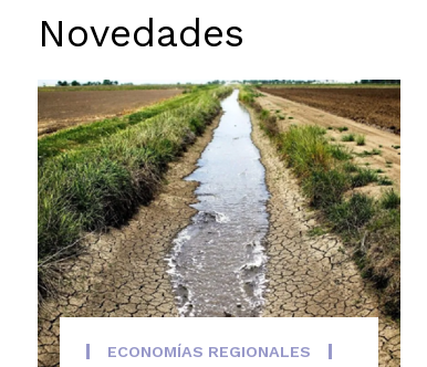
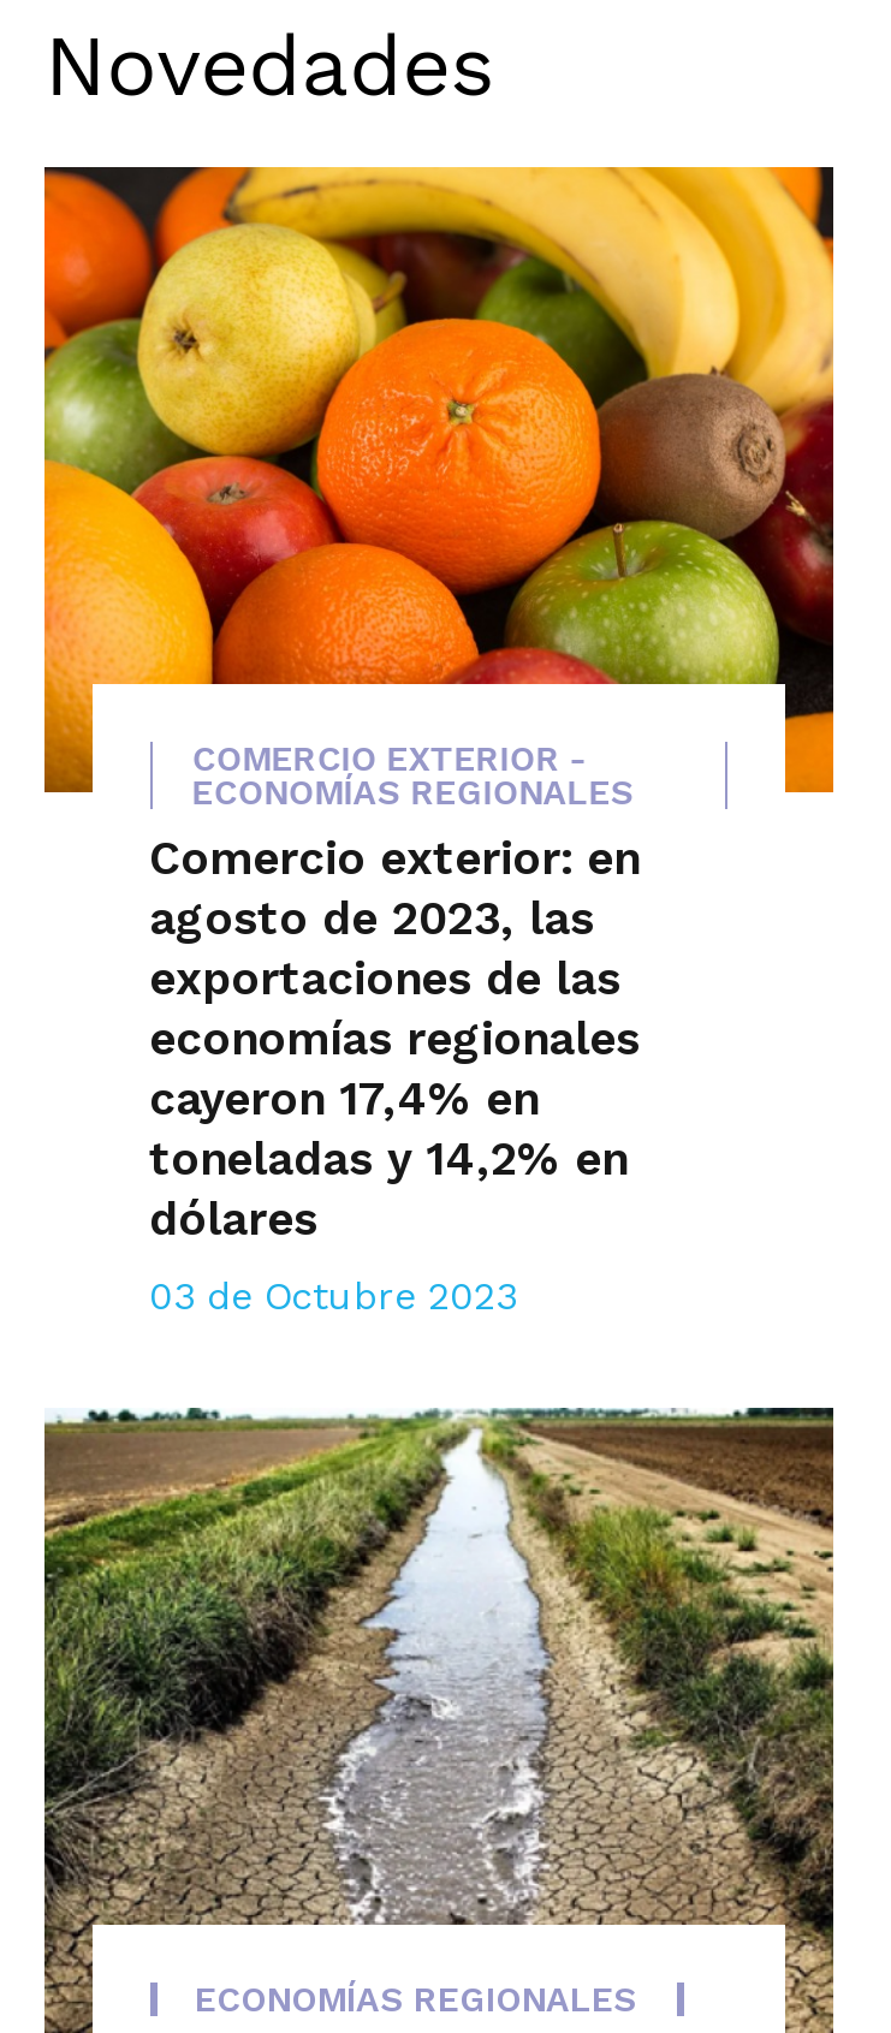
+ [image]
+ COMERCIO EXTERIOR -
+ ECONOMÍAS REGIONALES
+ Comercio exterior: en
+ agosto de 2023, las
+ exportaciones de las
+ economías regionales
+ cayeron 17,4% en
+ toneladas y 14,2% en
+ dólares
+ 03 de Octubre 2023
